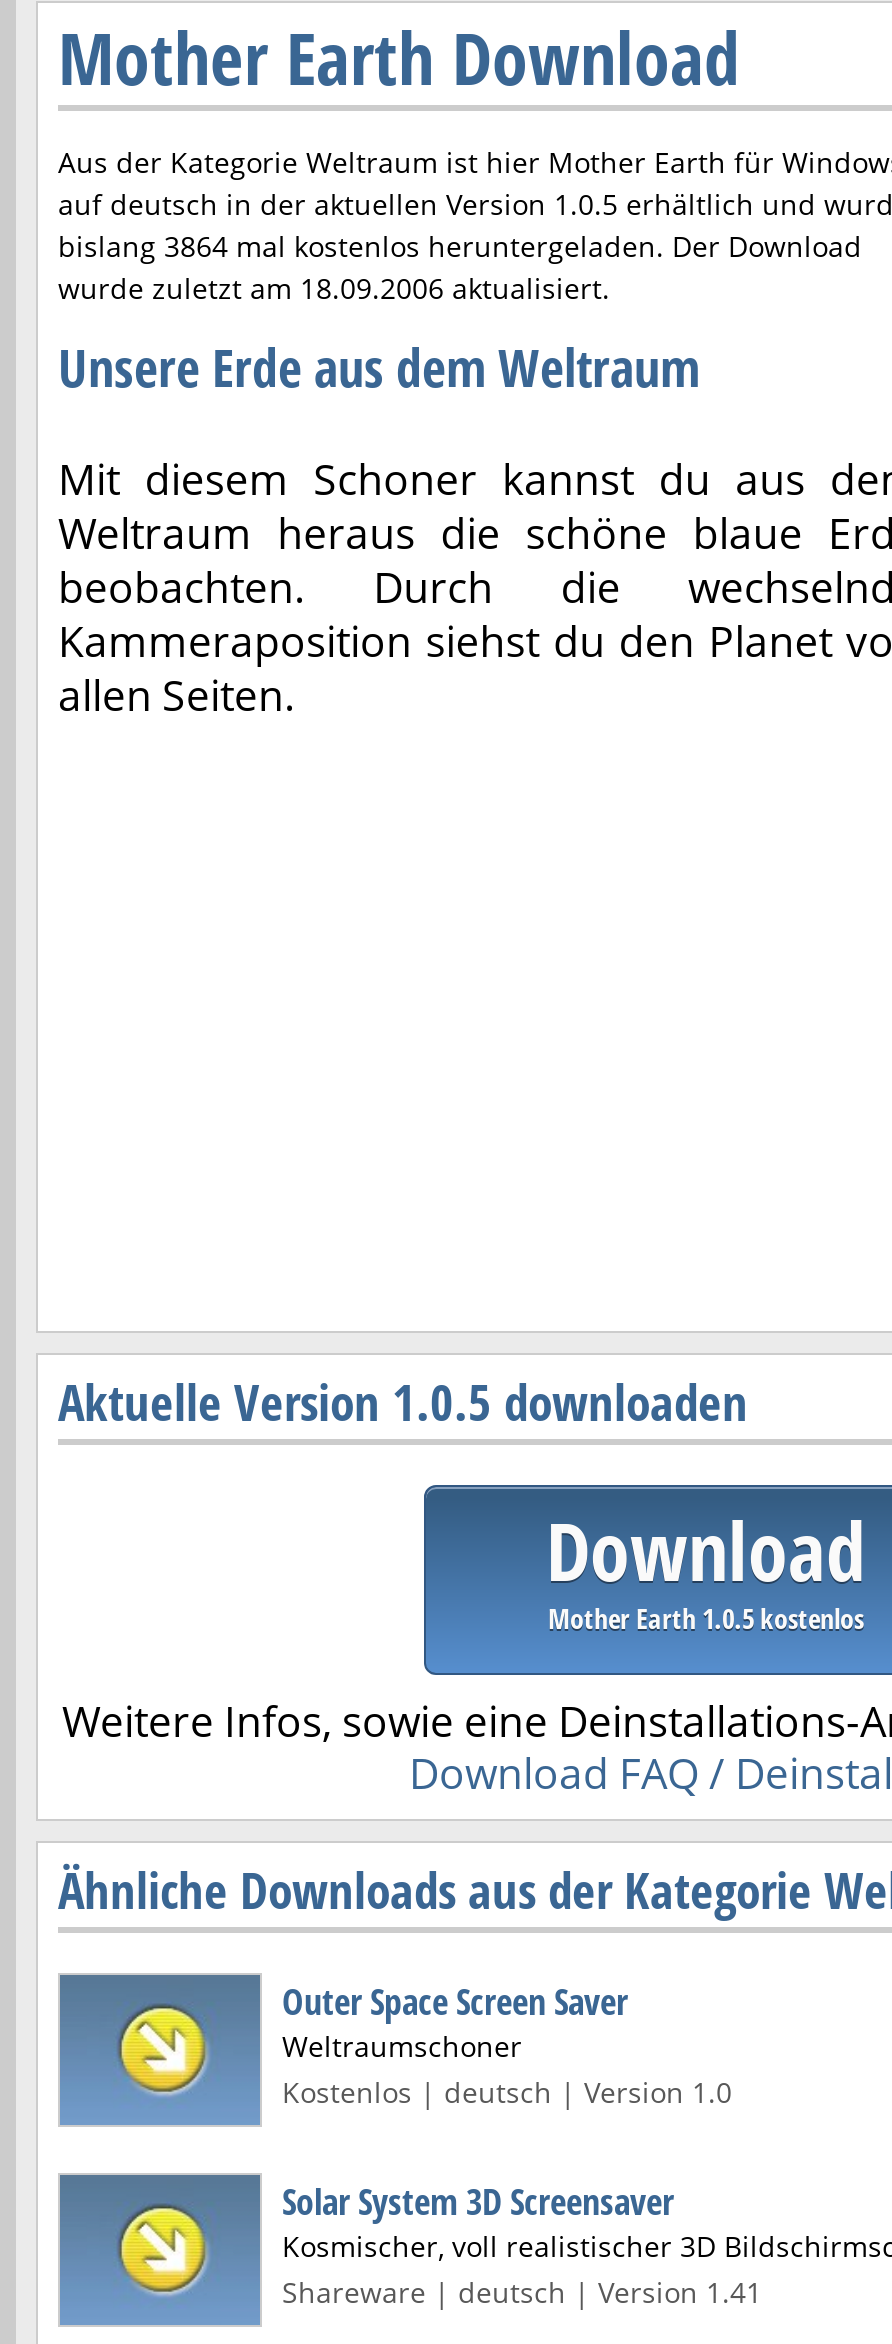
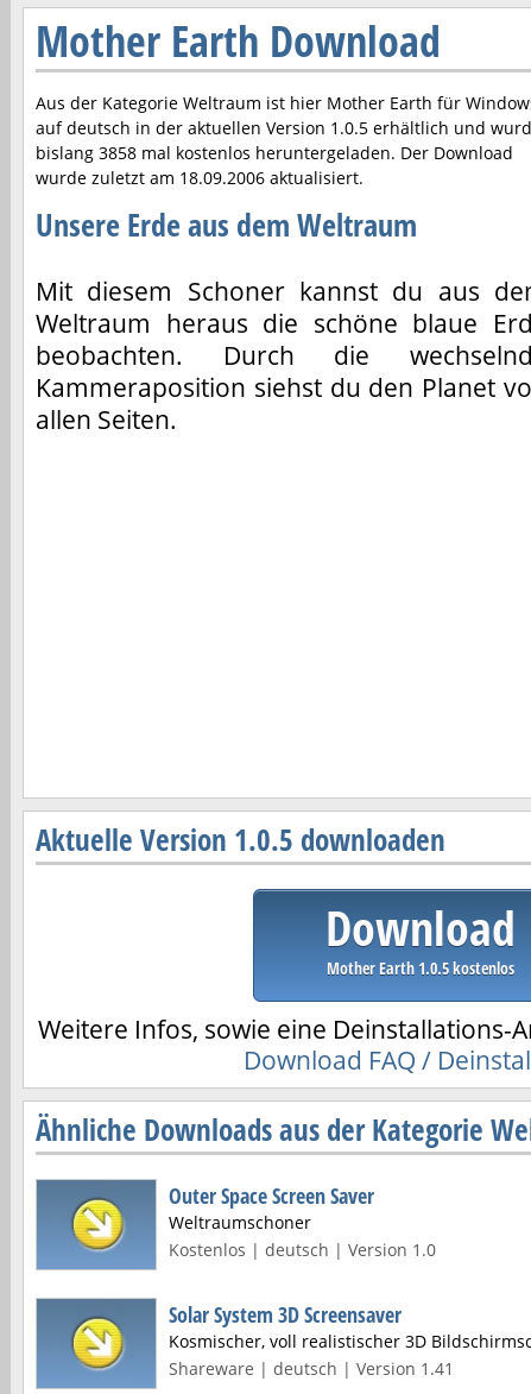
- bislang 3864 mal kostenlos heruntergeladen. Der Download
+ bislang 3858 mal kostenlos heruntergeladen. Der Download
